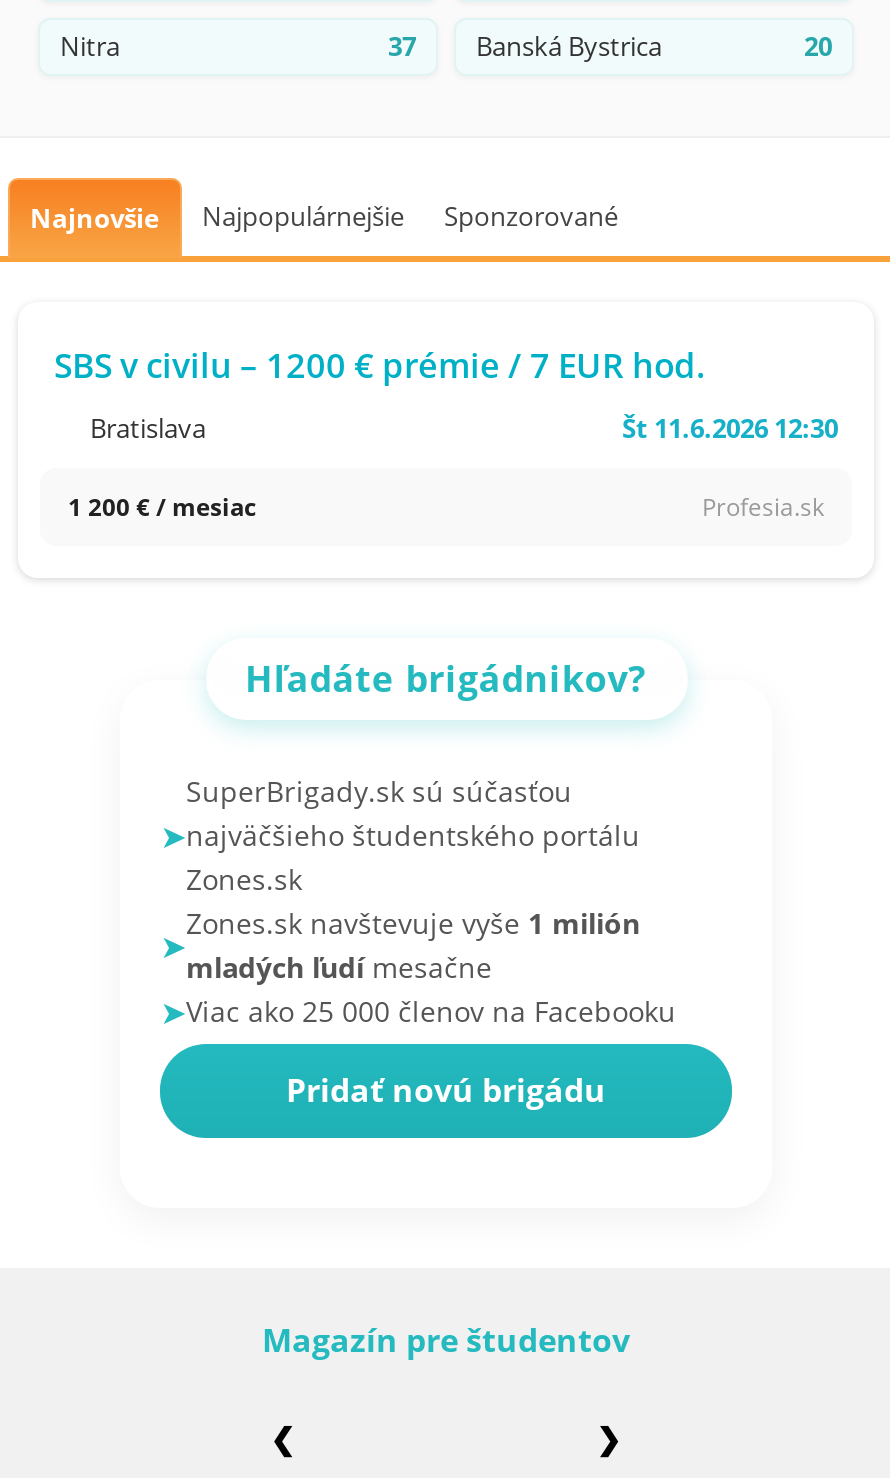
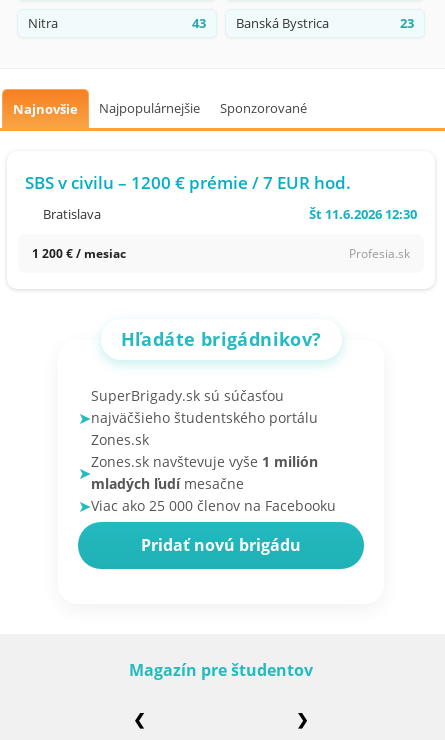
- 37 Banská Bystrica
+ 43 Banská Bystrica

- 20
+ 23
